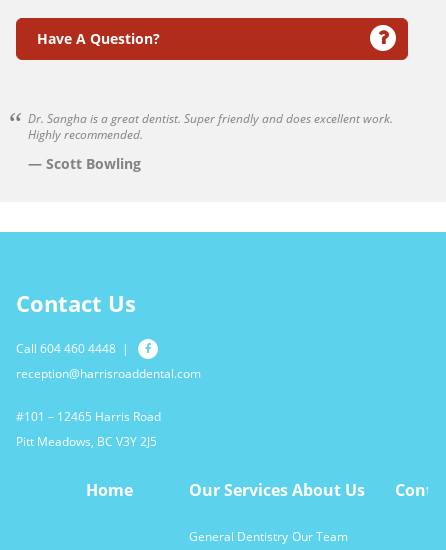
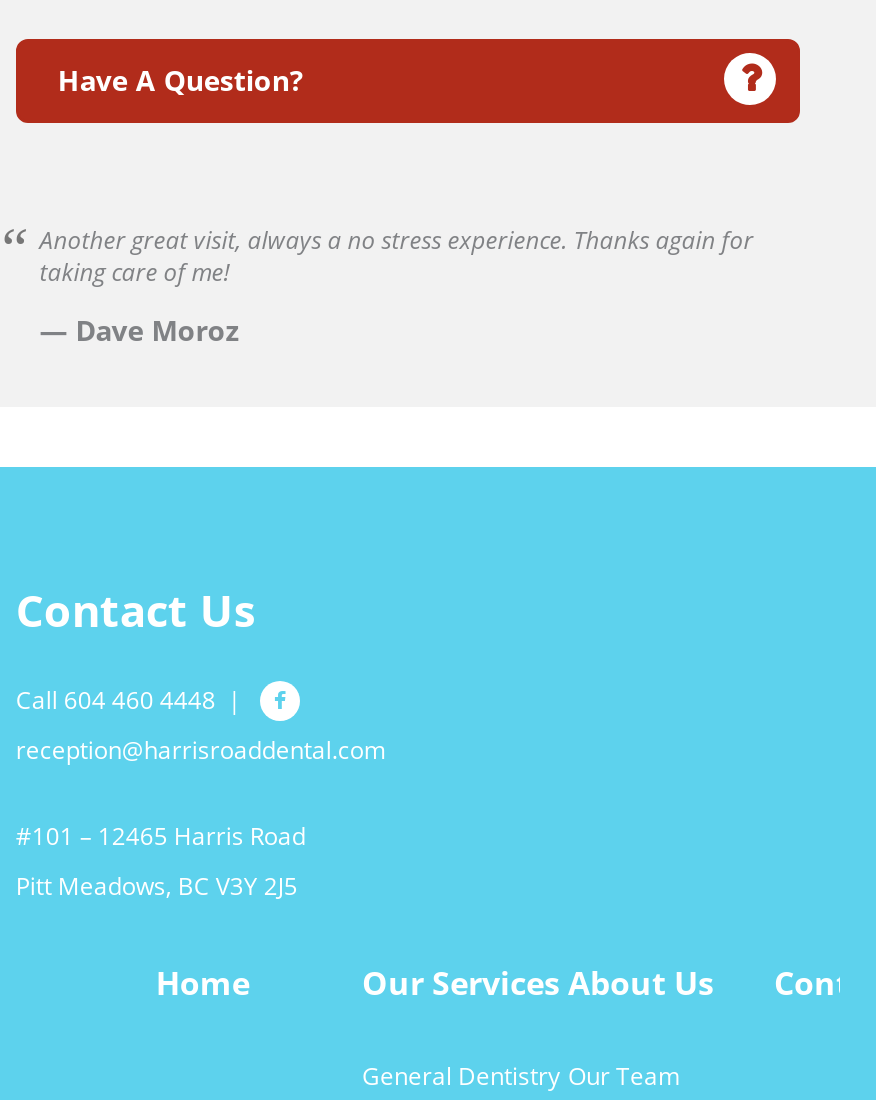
- Dr. Sangha is a great dentist. Super friendly and does excellent work.
- Highly recommended.
+ Another great visit, always a no stress experience. Thanks again for
+ taking care of me!

- — Scott Bowling
+ — Dave Moroz
